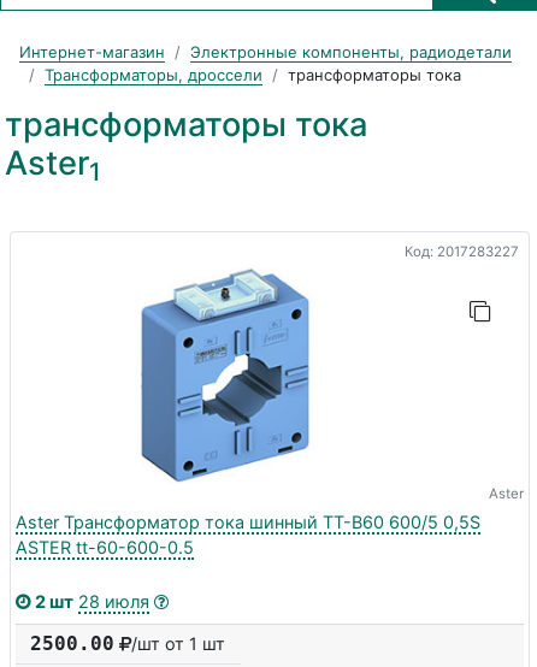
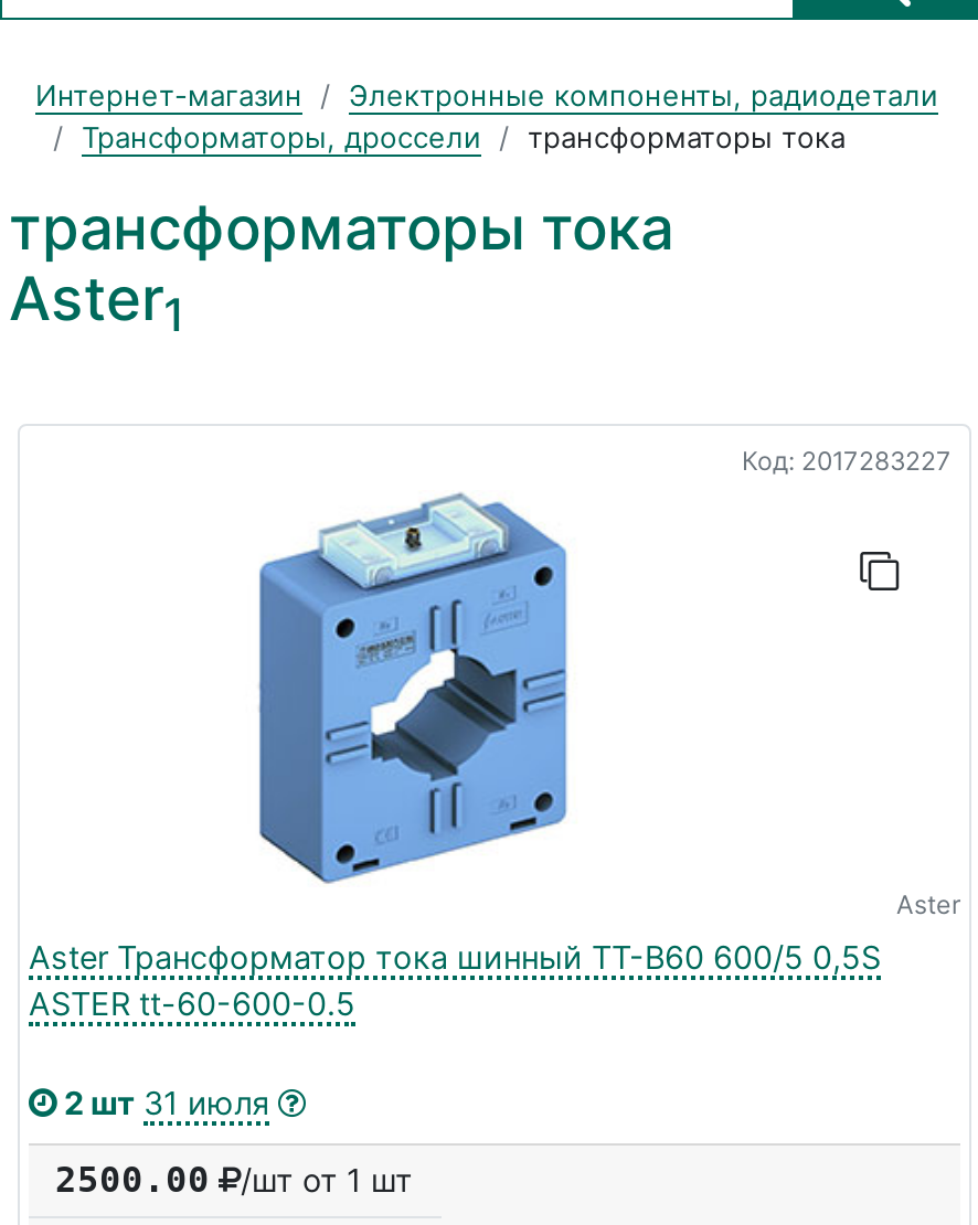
- 2 шт 28 июля
+ 2 шт 31 июля
